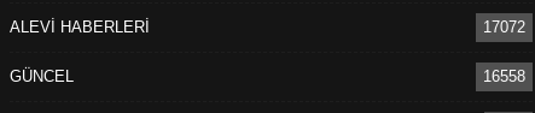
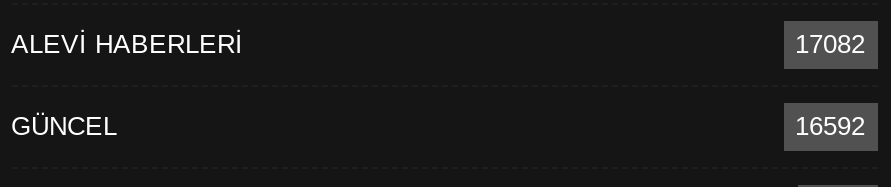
- 17072
+ 17082

- 16558
+ 16592
